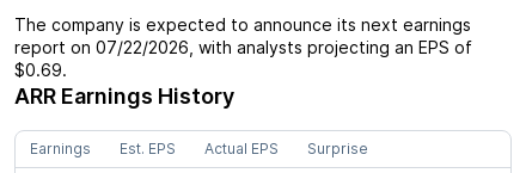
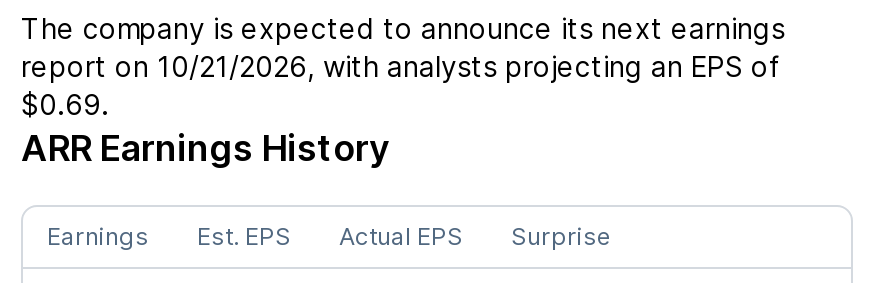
- report on 07/22/2026, with analysts projecting an EPS of
+ report on 10/21/2026, with analysts projecting an EPS of
